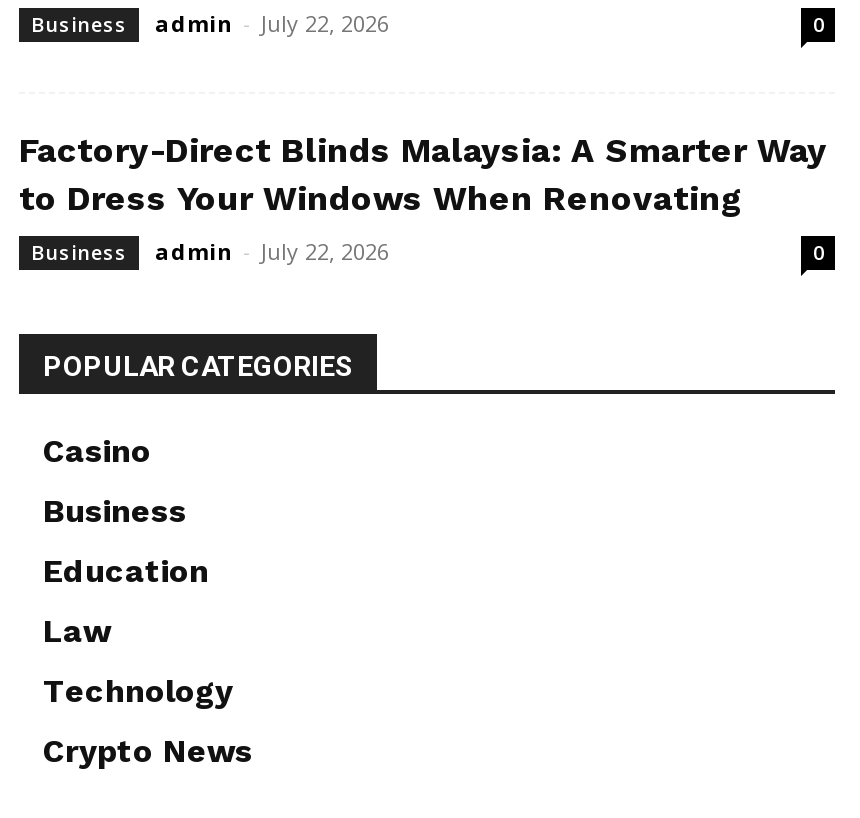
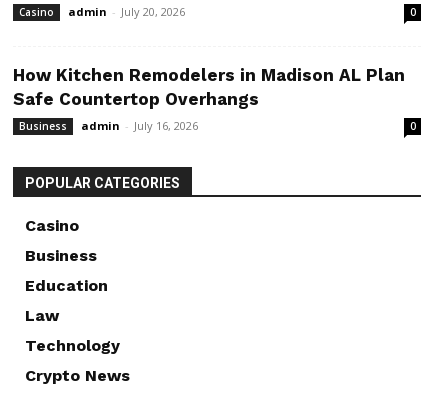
- Business
- admin - July 22, 2026
+ Casino
+ admin - July 20, 2026

- Factory-Direct Blinds Malaysia: A Smarter Way
- to Dress Your Windows When Renovating
+ How Kitchen Remodelers in Madison AL Plan
+ Safe Countertop Overhangs

- Business admin - July 22, 2026
+ Business admin - July 16, 2026
